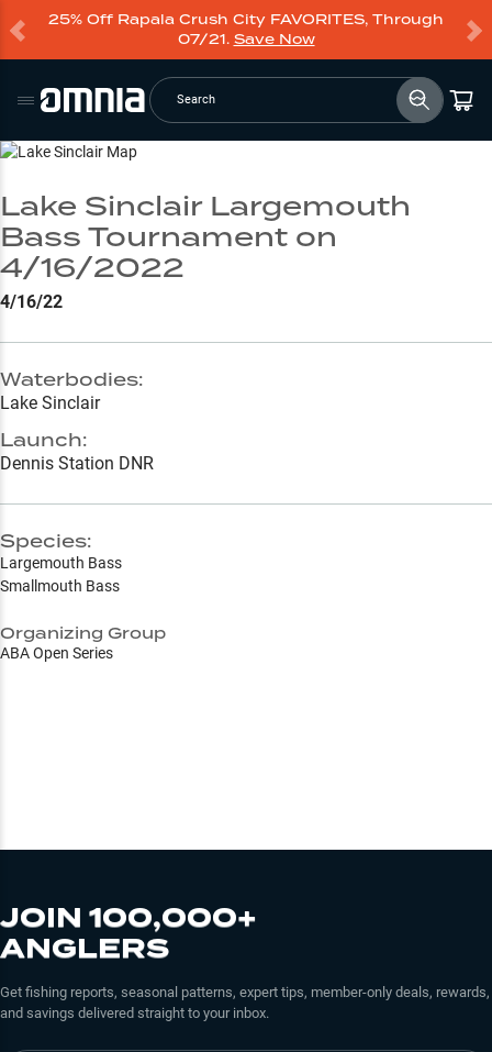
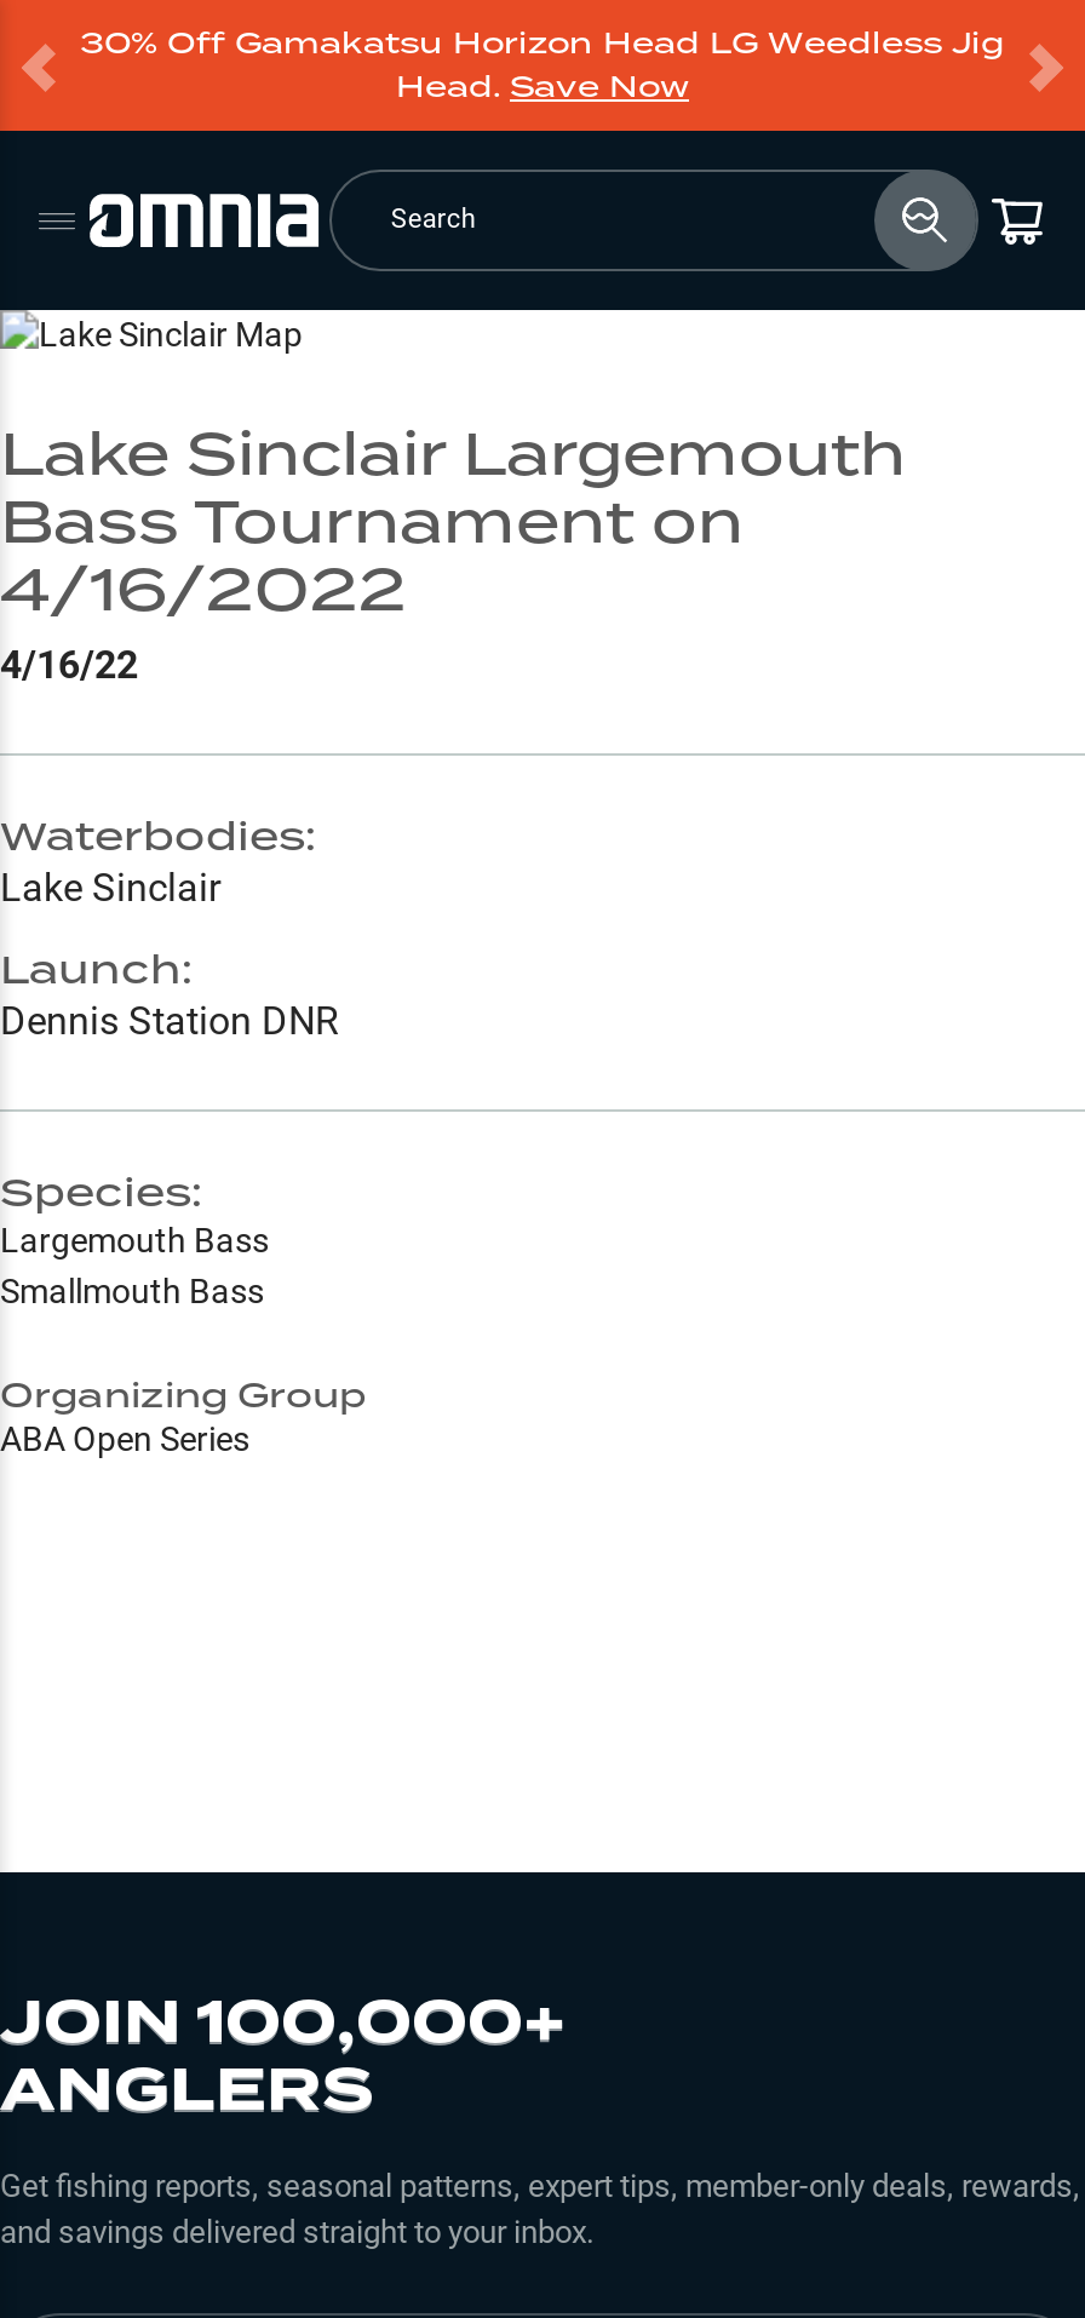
- 25% Off Rapala Crush City FAVORITES, Through
- 07/21. Save Now
+ 30% Off Gamakatsu Horizon Head LG Weedless Jig
+ Head. Save Now
